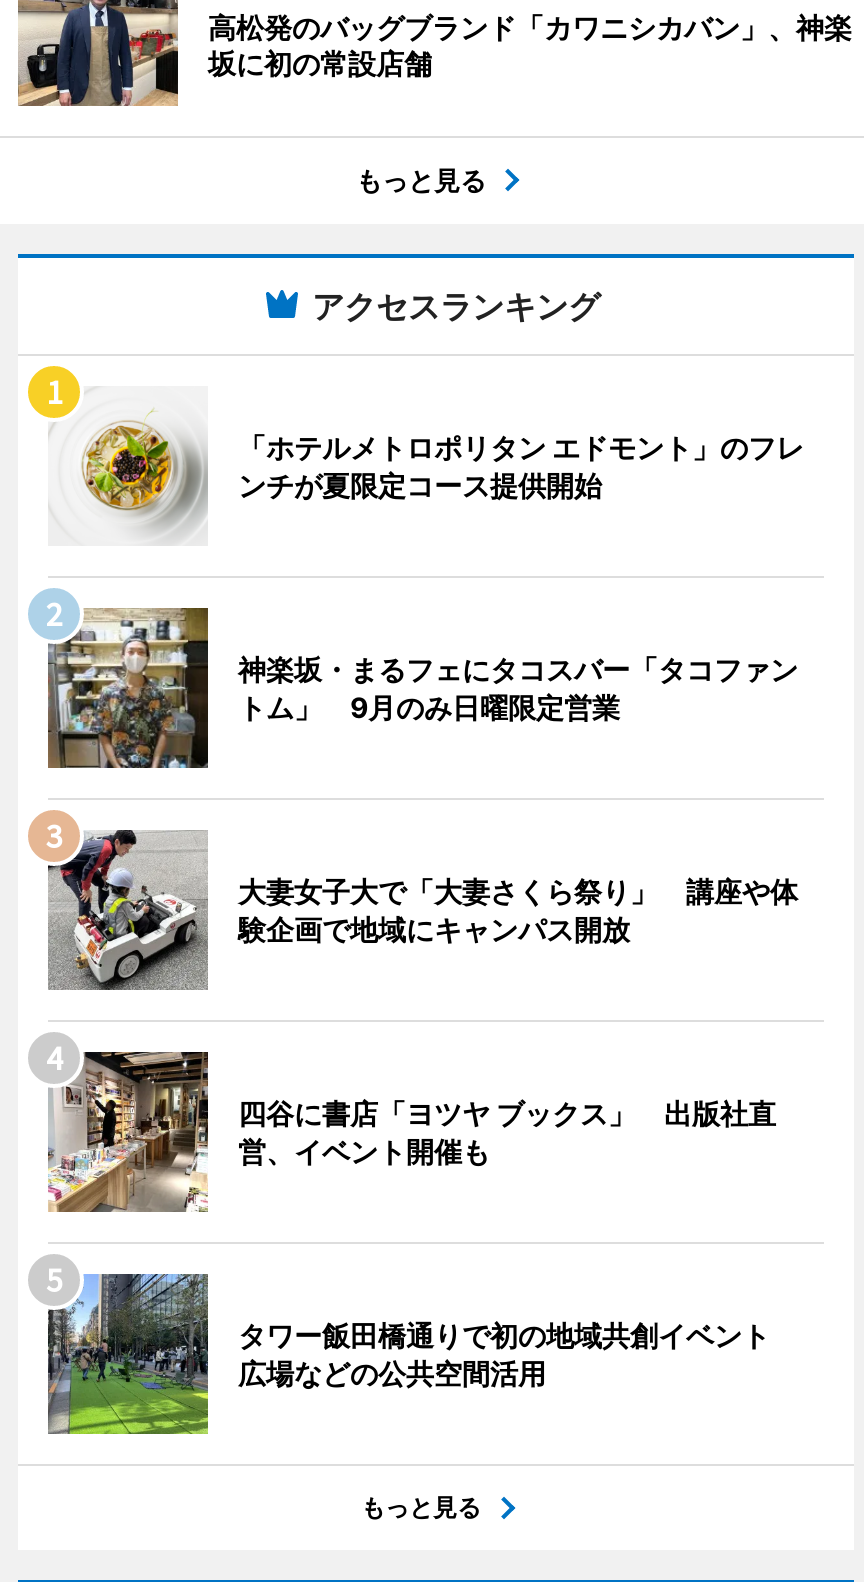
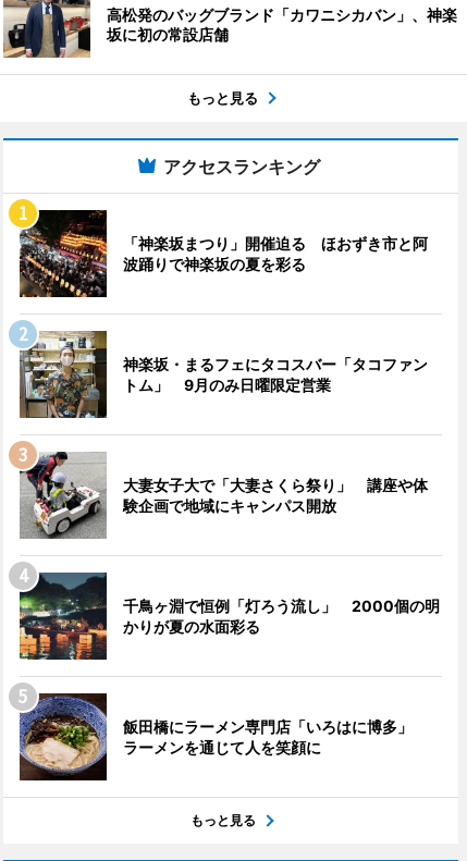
- [image]
- 「ホテルメトロポリタン エドモント」のフレ
- ンチが夏限定コース提供開始
+ [image]
+ 「神楽坂まつり」開催迫る ほおずき市と阿
+ 波踊りで神楽坂の夏を彩る

- [image]
- 四谷に書店「ヨツヤ ブックス」 出版社直
- 営、イベント開催も
+ [image]
+ 千鳥ヶ淵で恒例「灯ろう流し」 2000個の明
+ かりが夏の水面彩る

- [image]
- タワー飯田橋通りで初の地域共創イベント
- 広場などの公共空間活用
+ [image]
+ 飯田橋にラーメン専門店「いろはに博多」
+ ラーメンを通じて人を笑顔に
